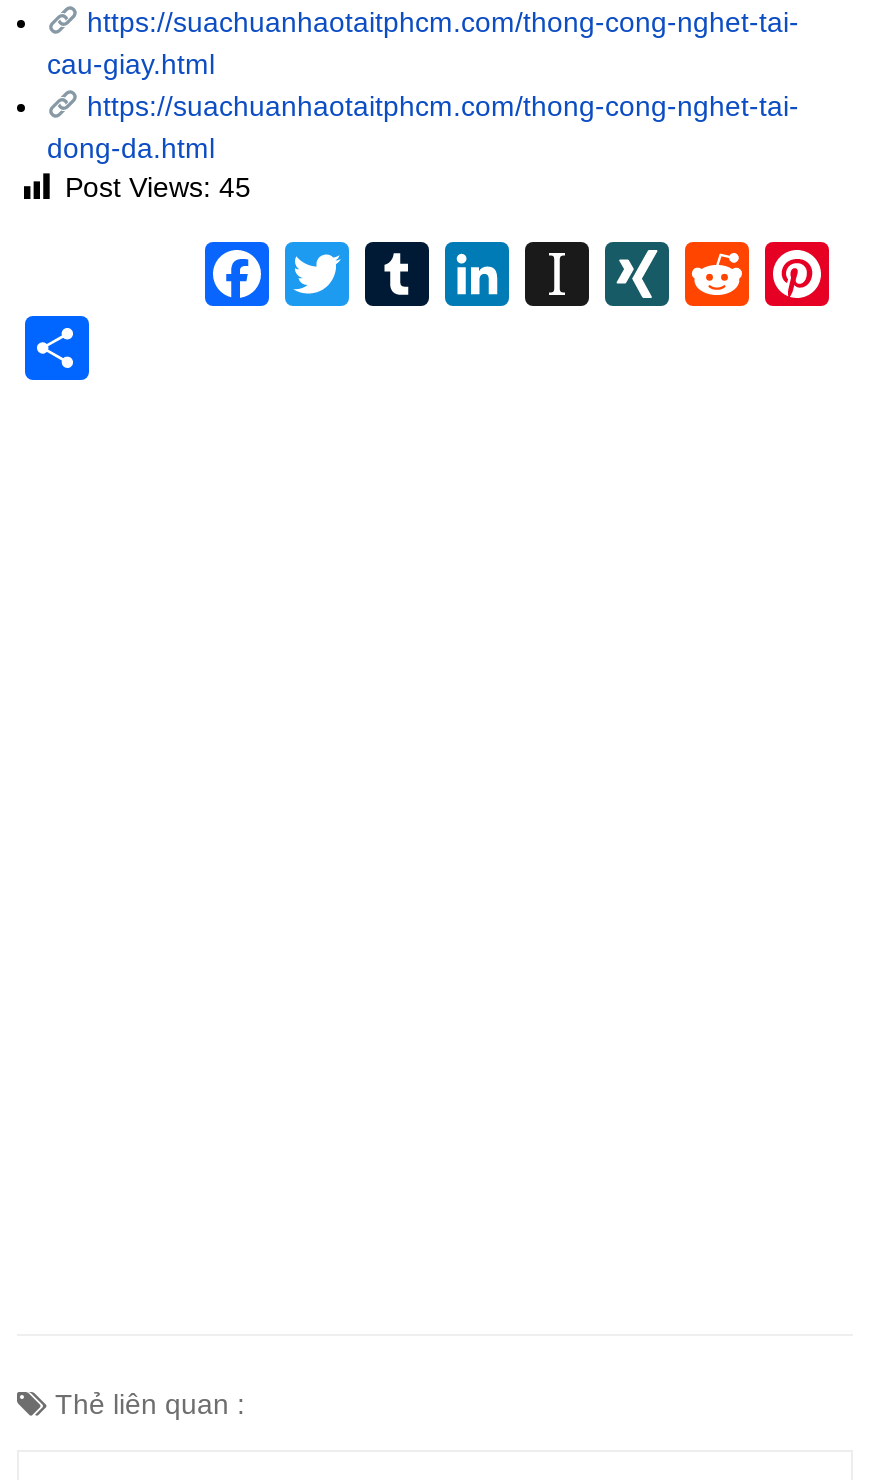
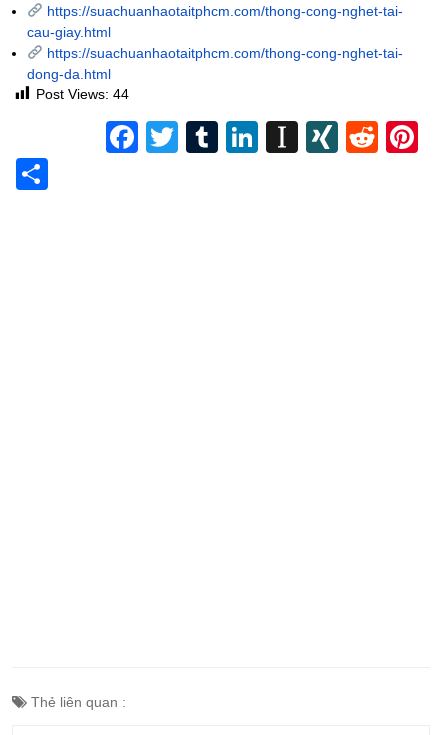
- Post Views: 45
+ Post Views: 44
